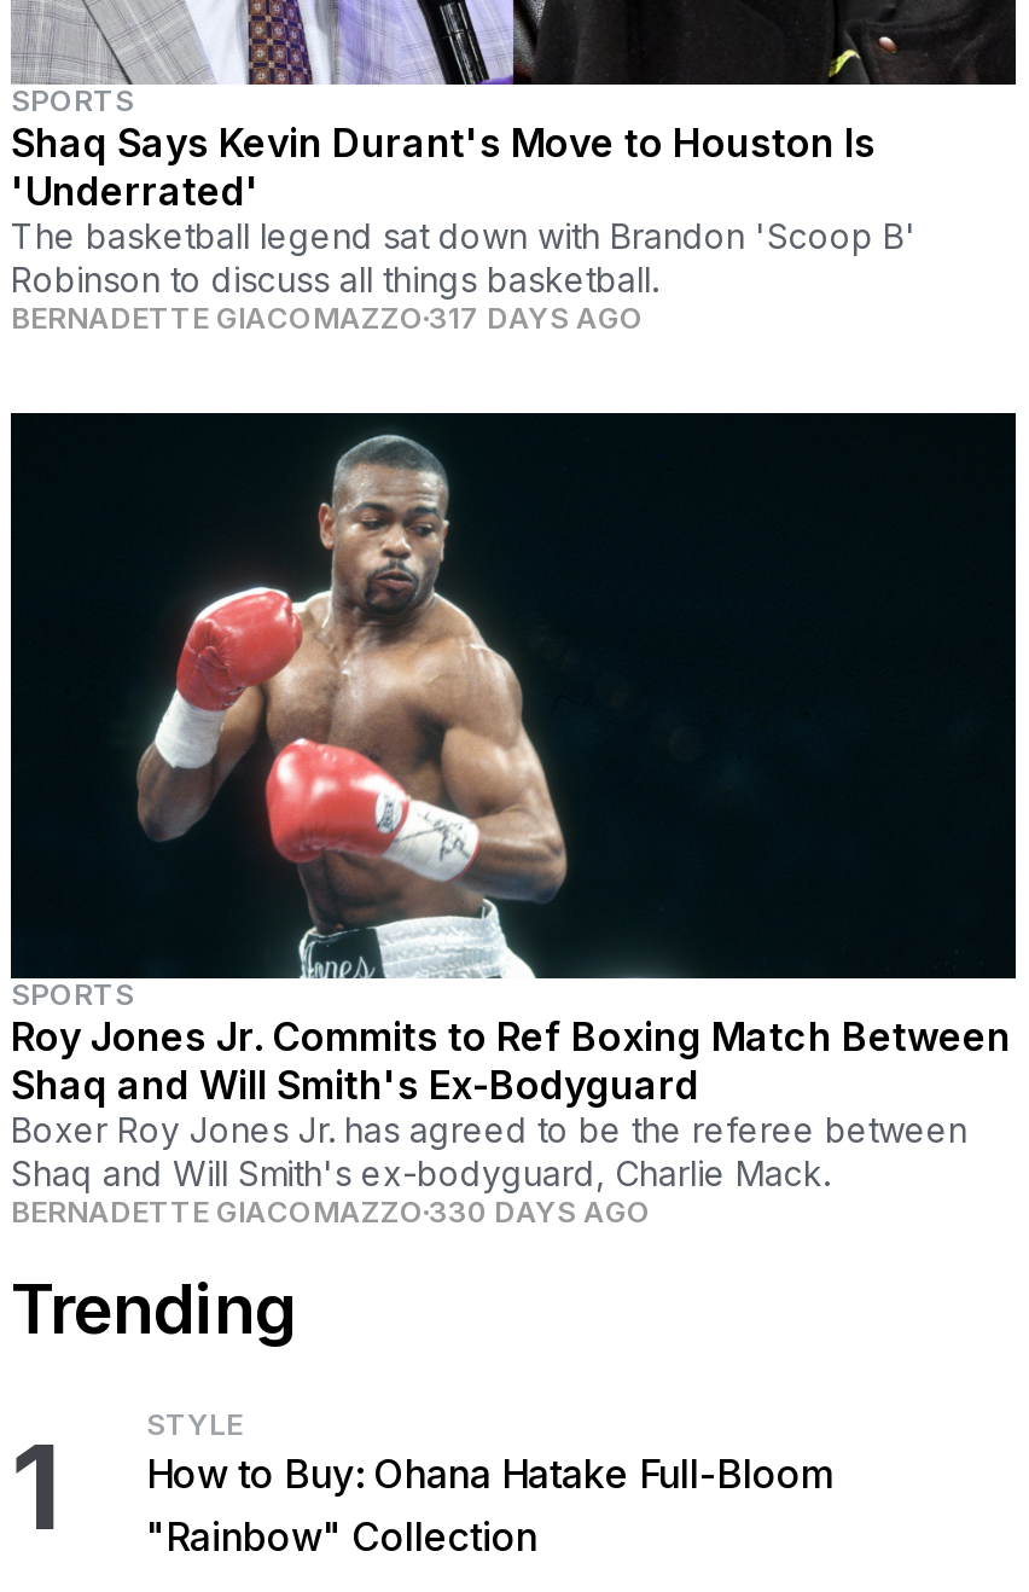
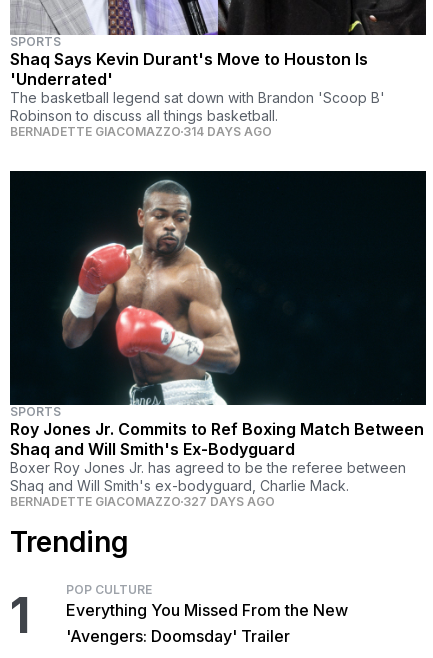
- BERNADETTE GIACOMAZZO 317 DAYS AGO
+ BERNADETTE GIACOMAZZO 314 DAYS AGO

- BERNADETTE GIACOMAZZO 330 DAYS AGO
+ BERNADETTE GIACOMAZZO 327 DAYS AGO

- STYLE
- How to Buy: Ohana Hatake Full-Bloom
- "Rainbow" Collection
+ POP CULTURE
+ Everything You Missed From the New
+ 'Avengers: Doomsday' Trailer
